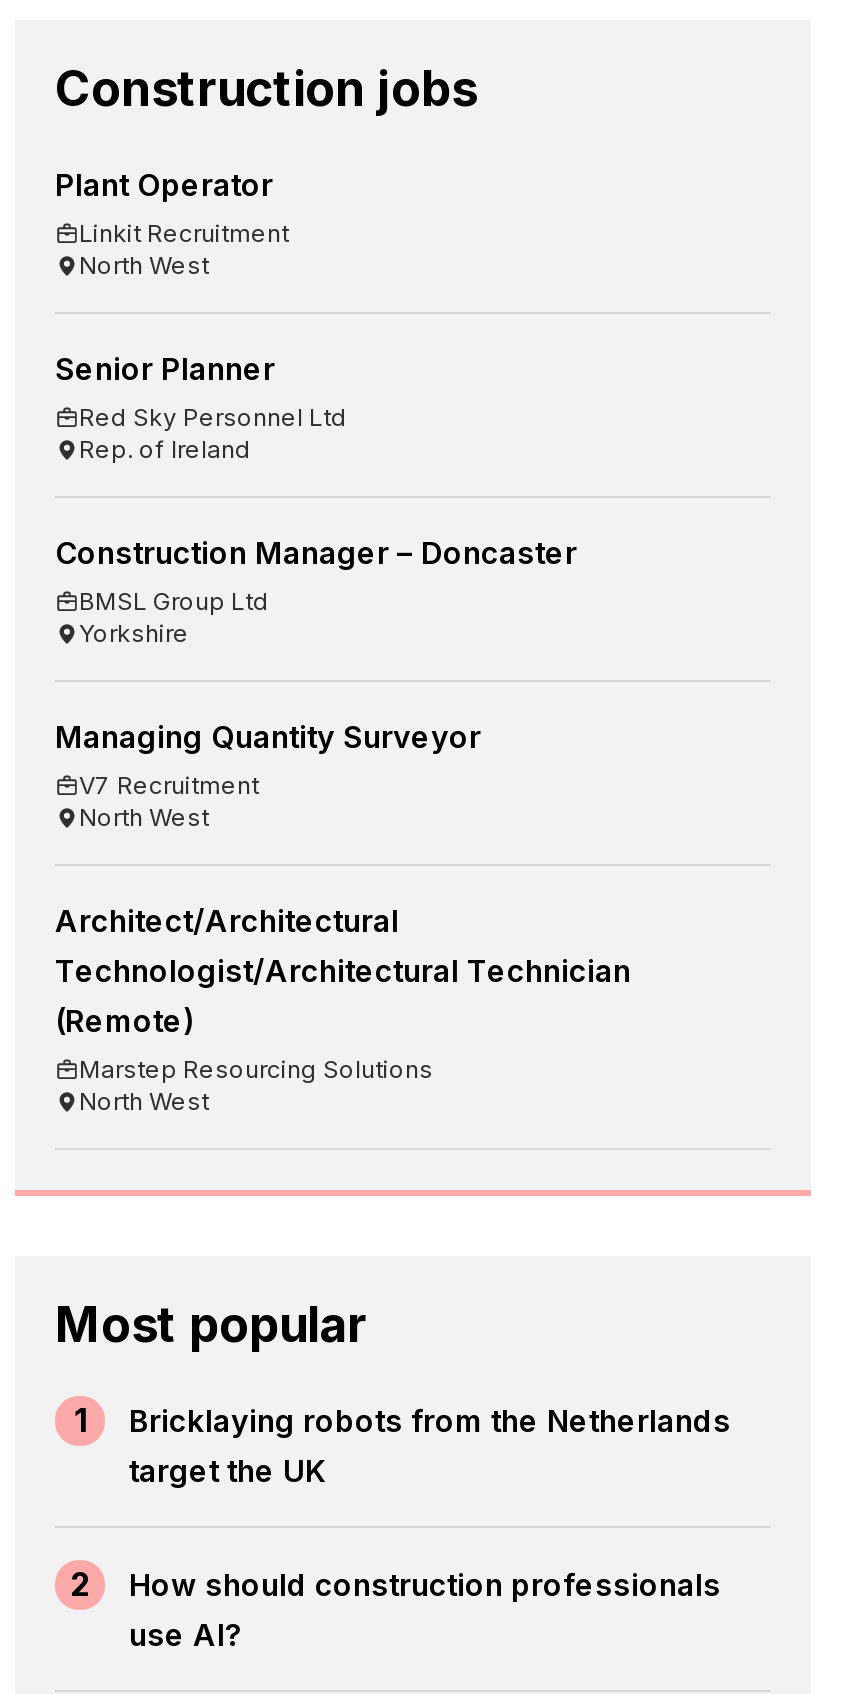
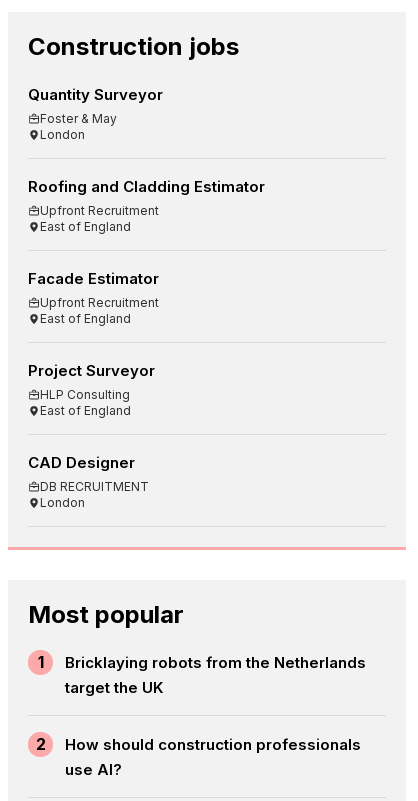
- Plant Operator
- Linkit Recruitment
- North West
+ Quantity Surveyor
+ Foster & May
+ London

- Senior Planner
- Red Sky Personnel Ltd
- Rep. of Ireland
+ Roofing and Cladding Estimator
+ Upfront Recruitment
+ East of England

- Construction Manager – Doncaster
- BMSL Group Ltd
- Yorkshire
+ Facade Estimator
+ Upfront Recruitment
+ East of England

- Managing Quantity Surveyor
- V7 Recruitment
- North West
+ Project Surveyor
+ HLP Consulting
+ East of England

- Architect/Architectural
- Technologist/Architectural Technician
- (Remote)
- Marstep Resourcing Solutions
- North West
+ CAD Designer
+ DB RECRUITMENT
+ London
